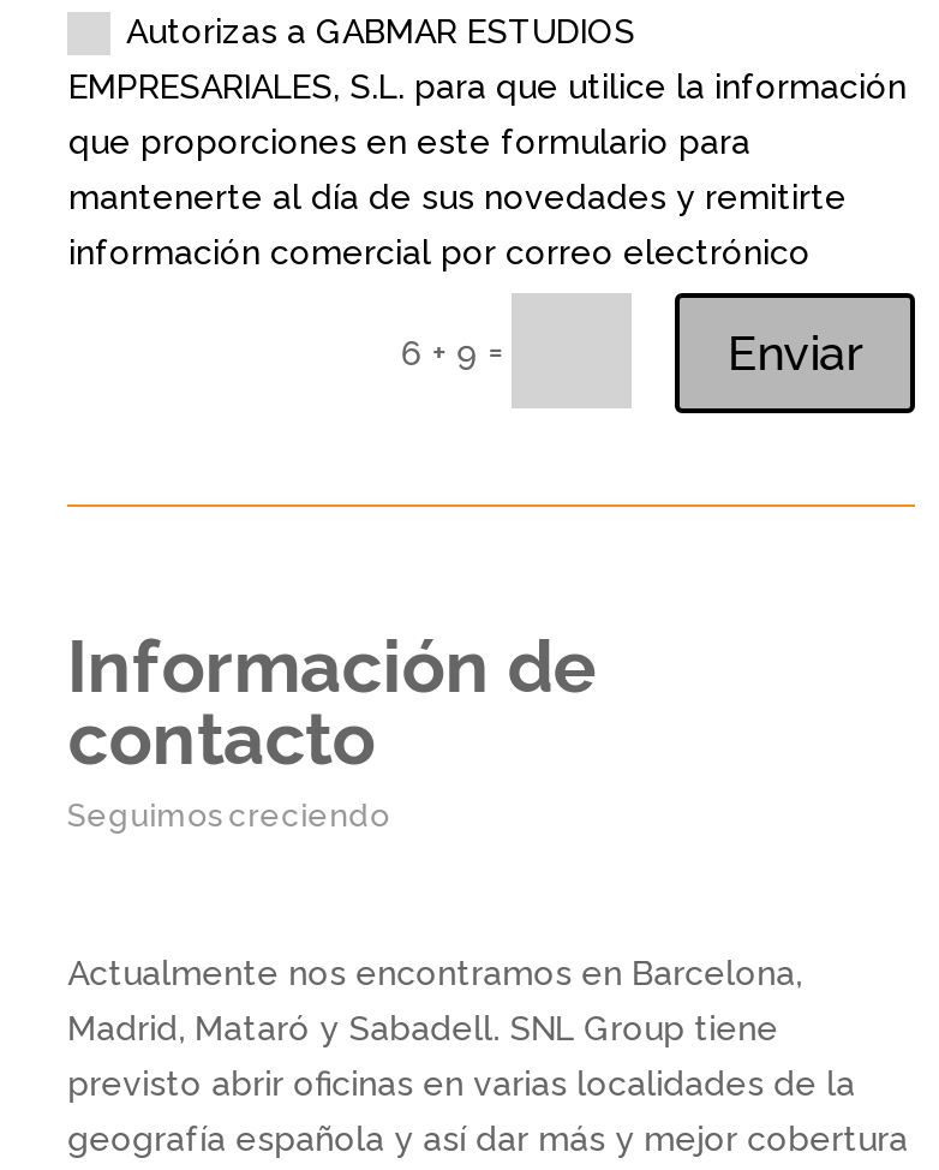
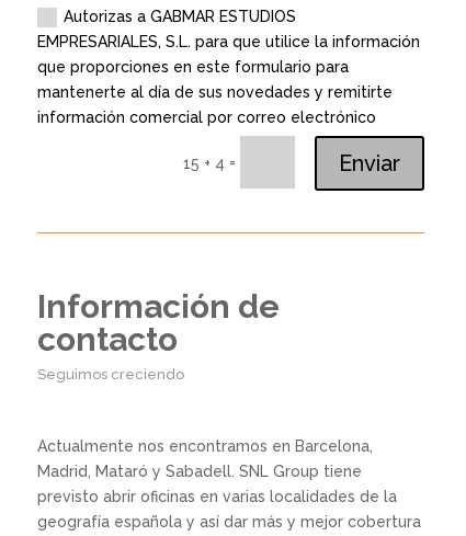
- 6 + 9 =
+ 15 + 4 =
